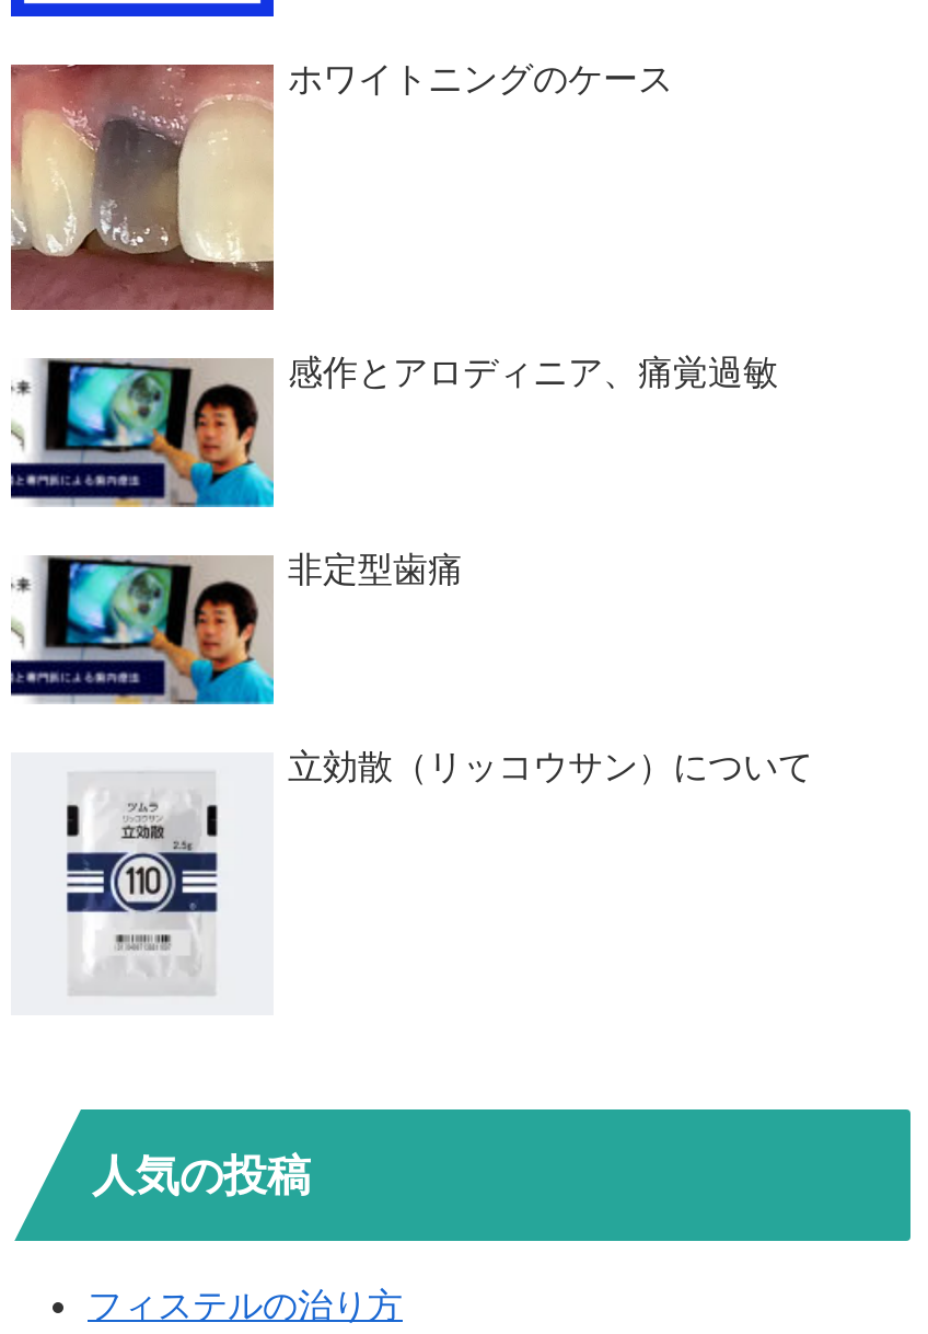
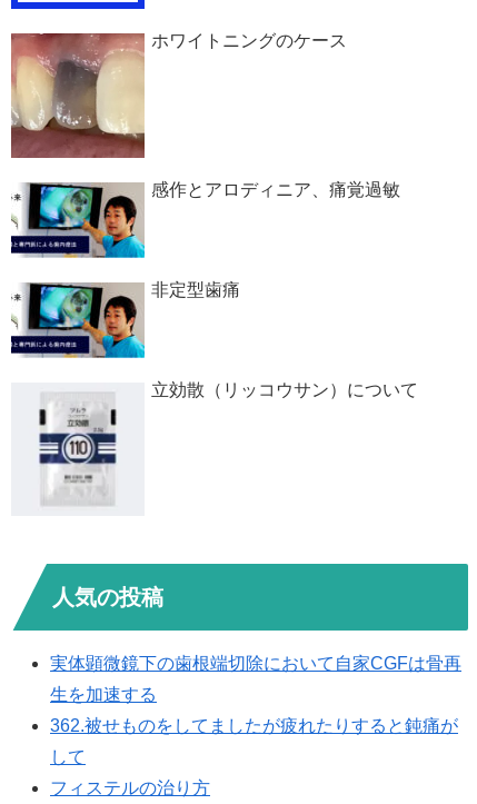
+ 実体顕微鏡下の歯根端切除において自家CGFは骨再
+ 生を加速する
+ 362.被せものをしてましたが疲れたりすると鈍痛が
+ して
